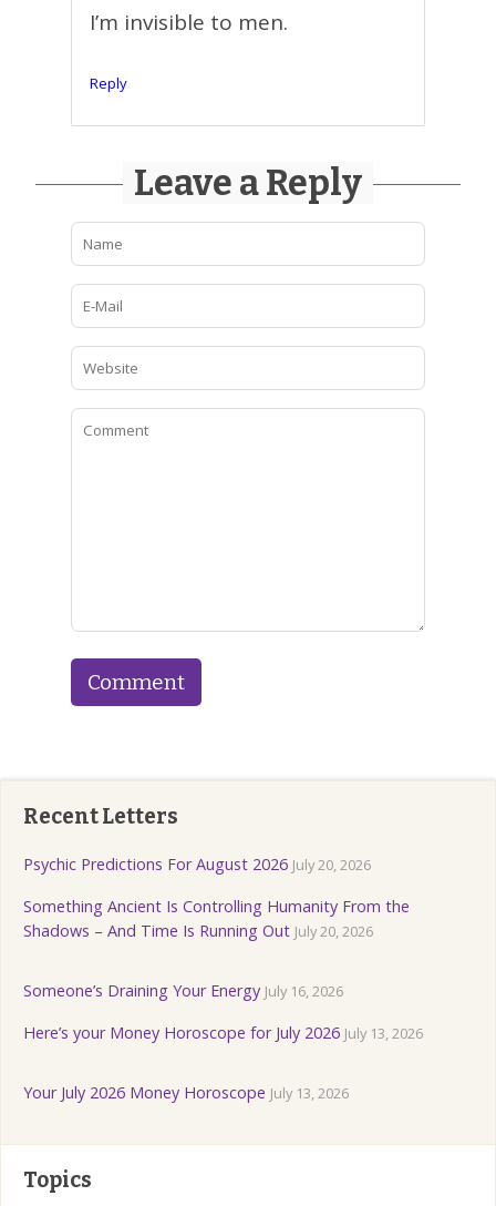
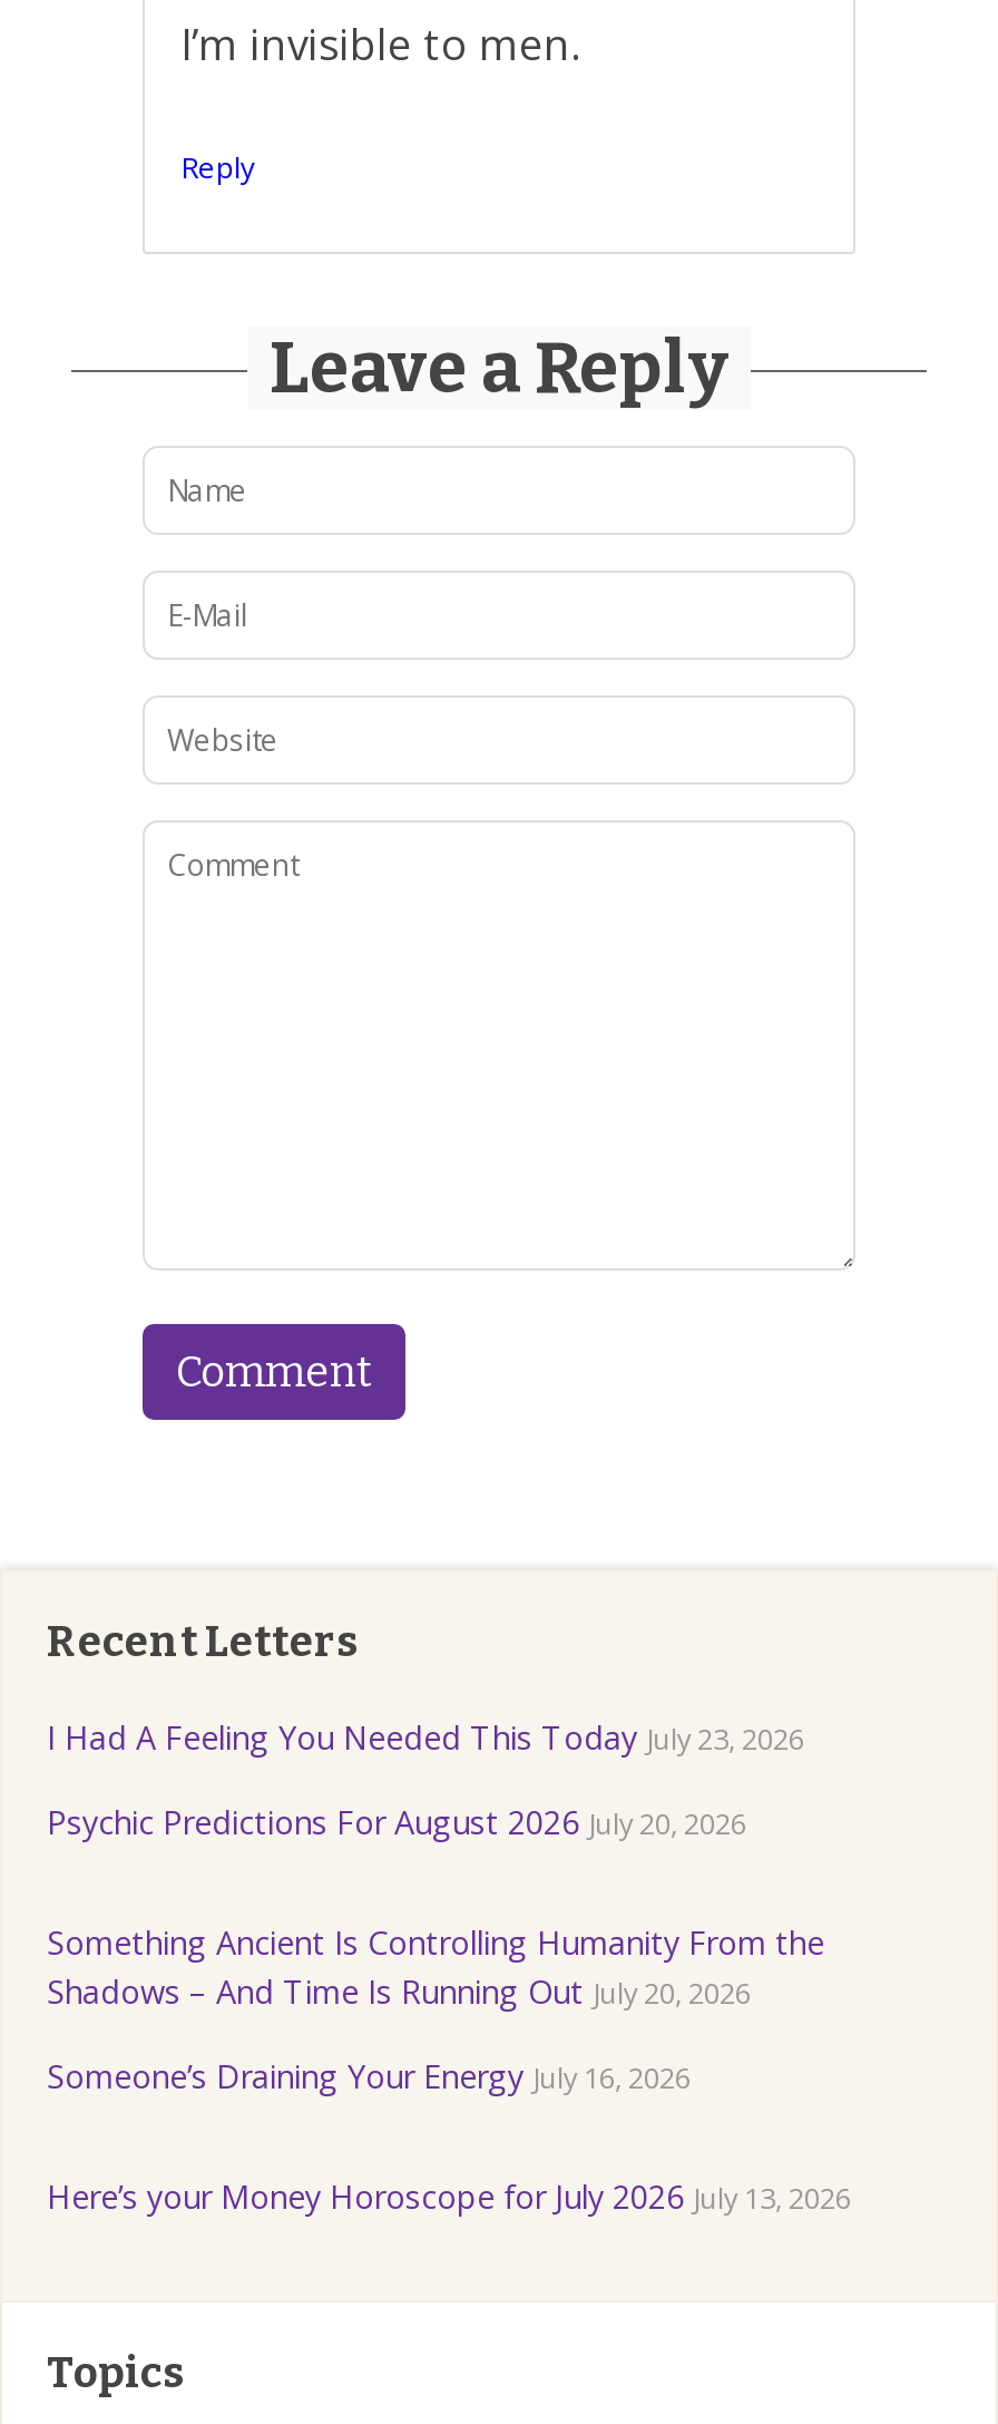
+ I Had A Feeling You Needed This Today July 23, 2026

moved down: Psychic Predictions For August 2026 July 20, 2026

moved down: Something Ancient Is Controlling Humanity From the | Shadows – And Time Is Running Out July 20, 2026

moved down: Someone’s Draining Your Energy July 16, 2026

moved down: Here’s your Money Horoscope for July 2026 July 13, 2026

- Your July 2026 Money Horoscope July 13, 2026
